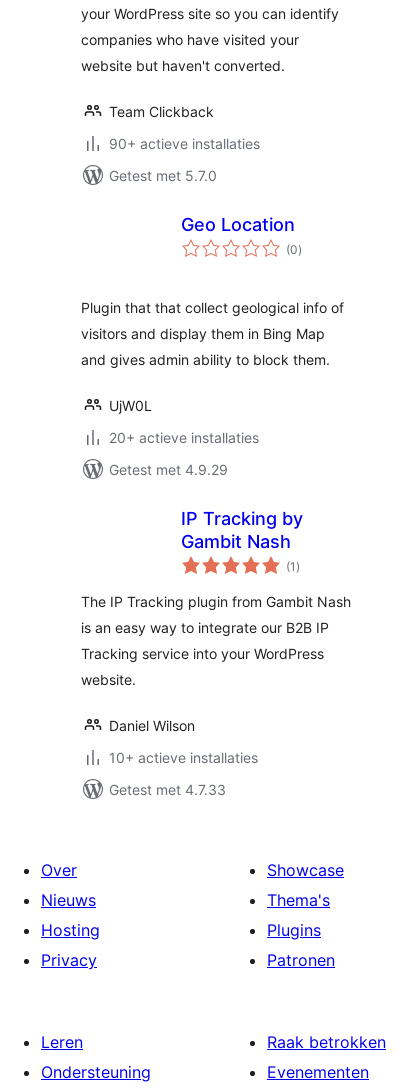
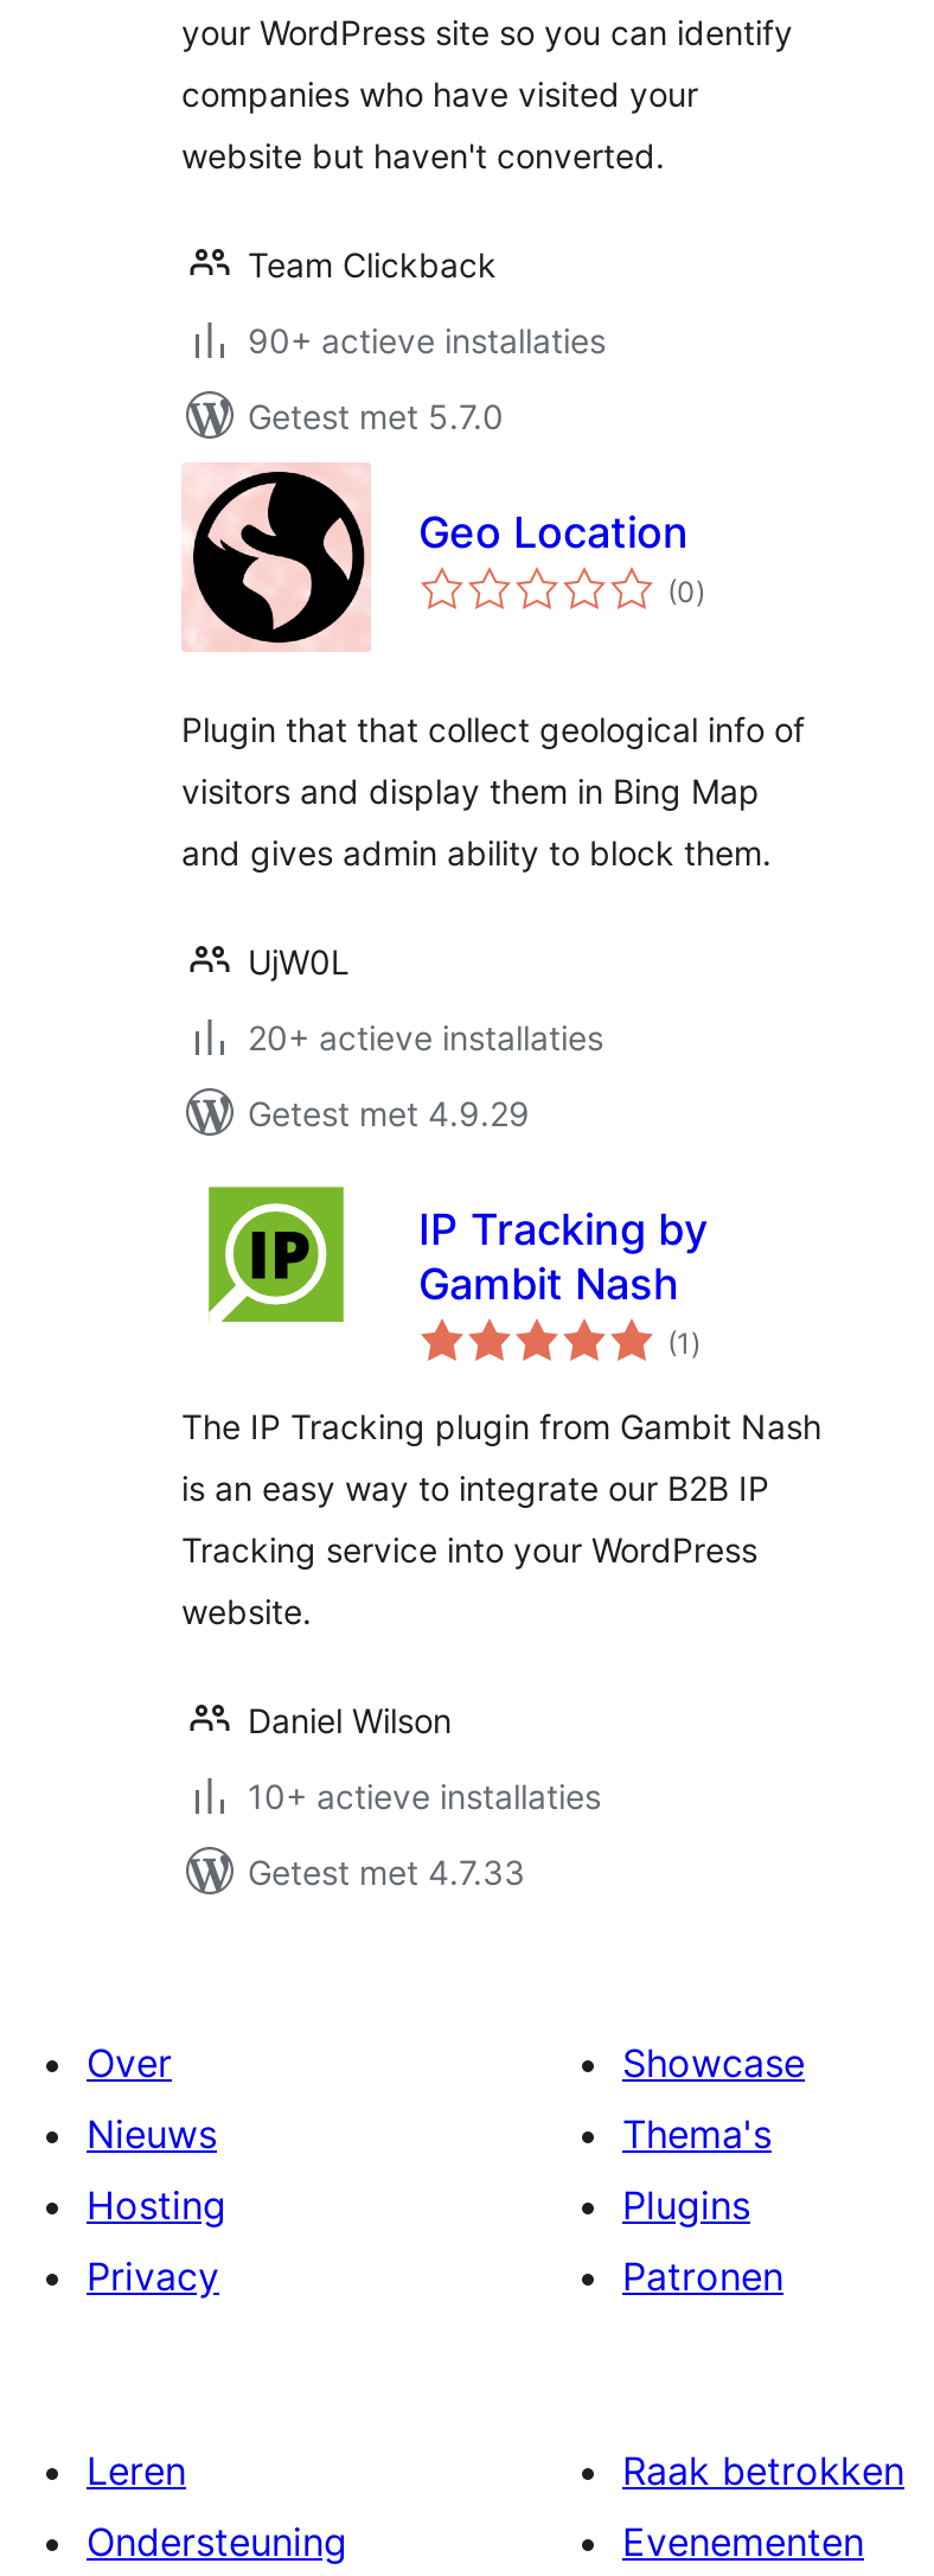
+ [image]

+ [image]
